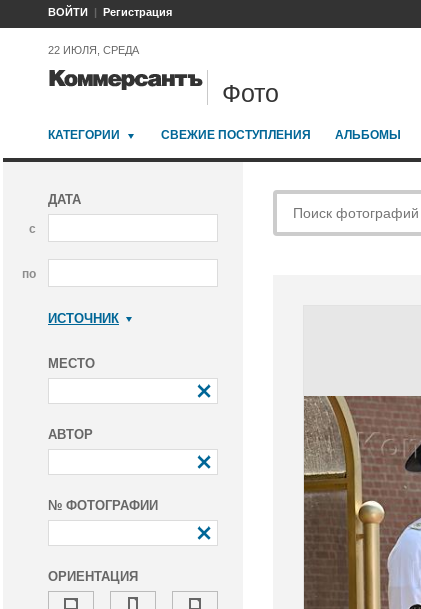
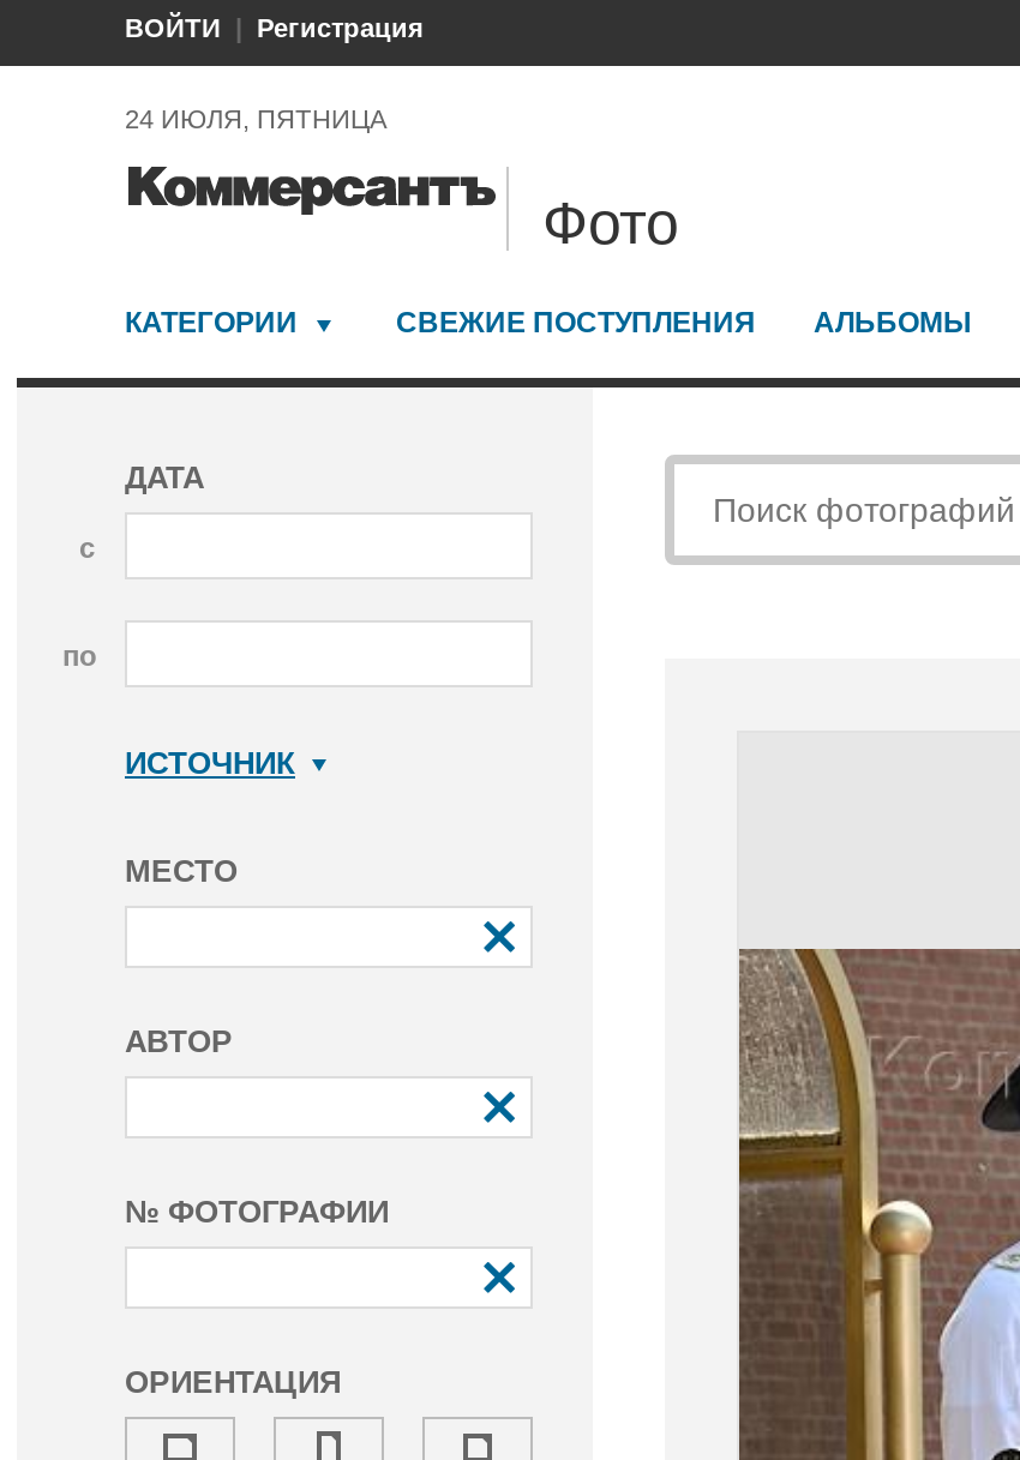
- 22 ИЮЛЯ, СРЕДА
+ 24 ИЮЛЯ, ПЯТНИЦА
